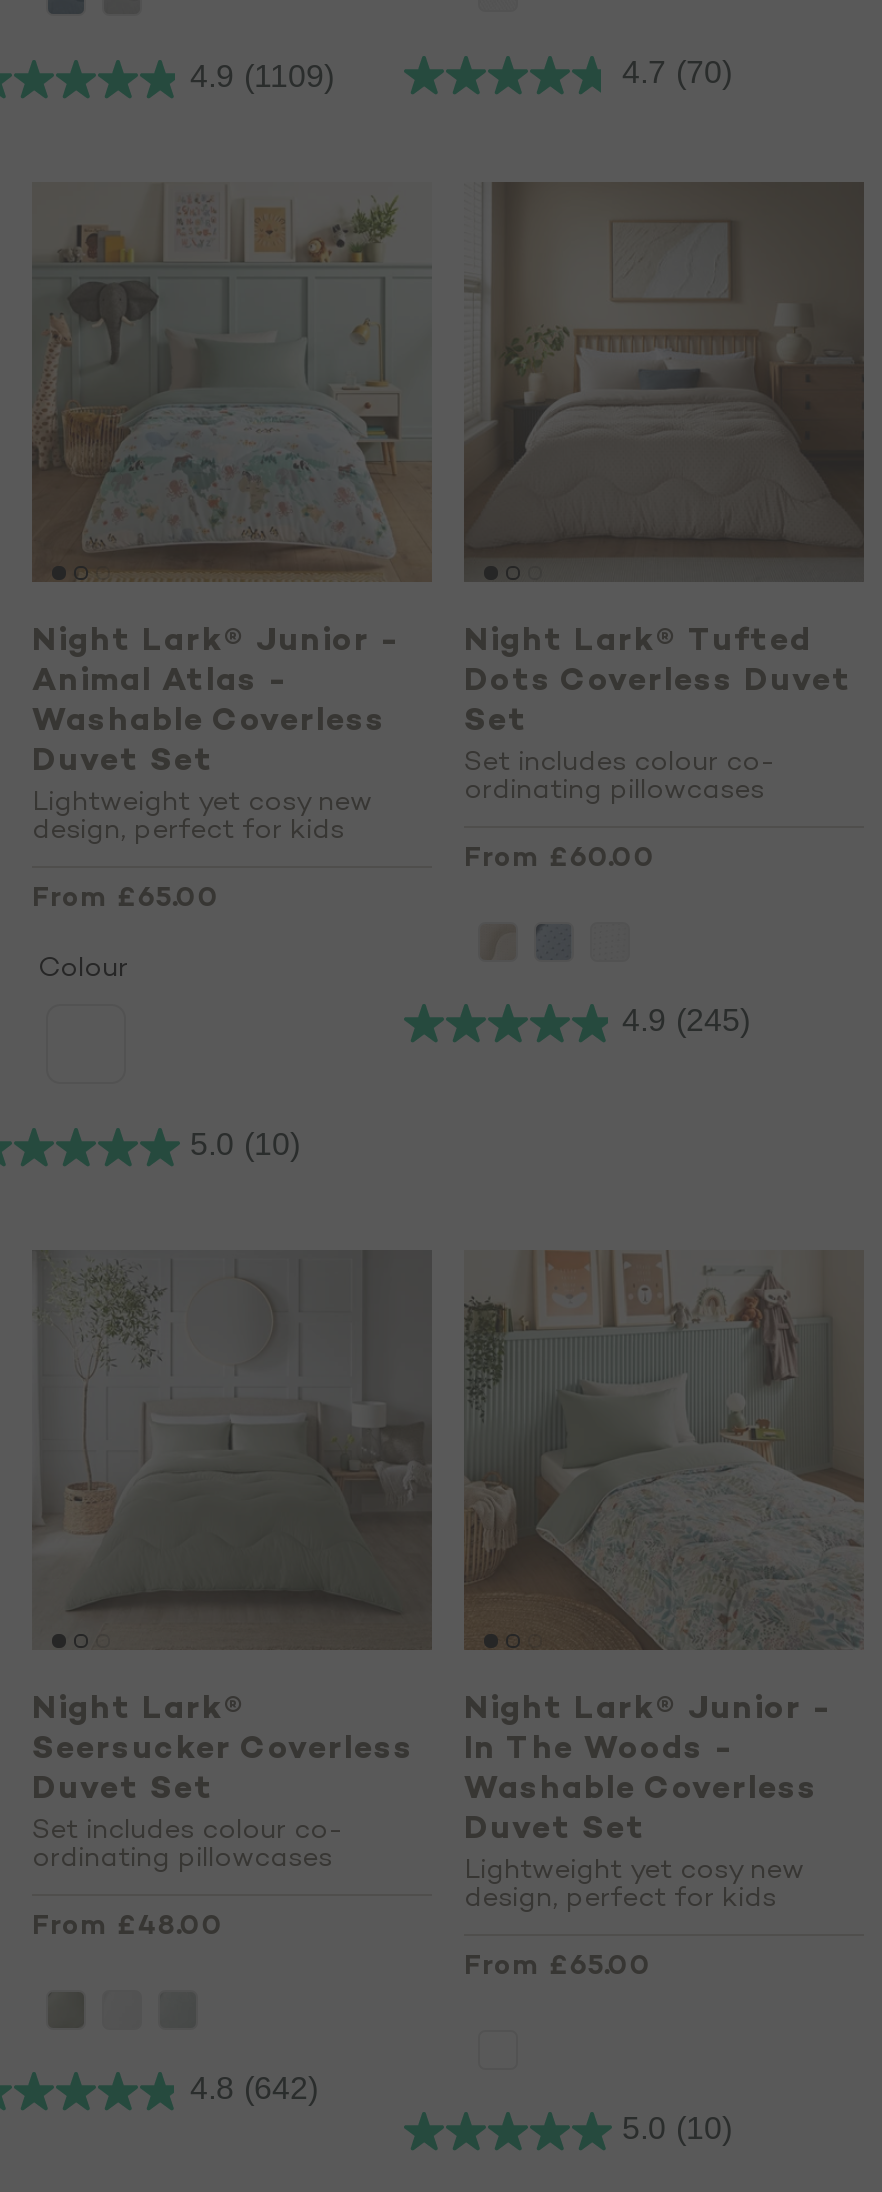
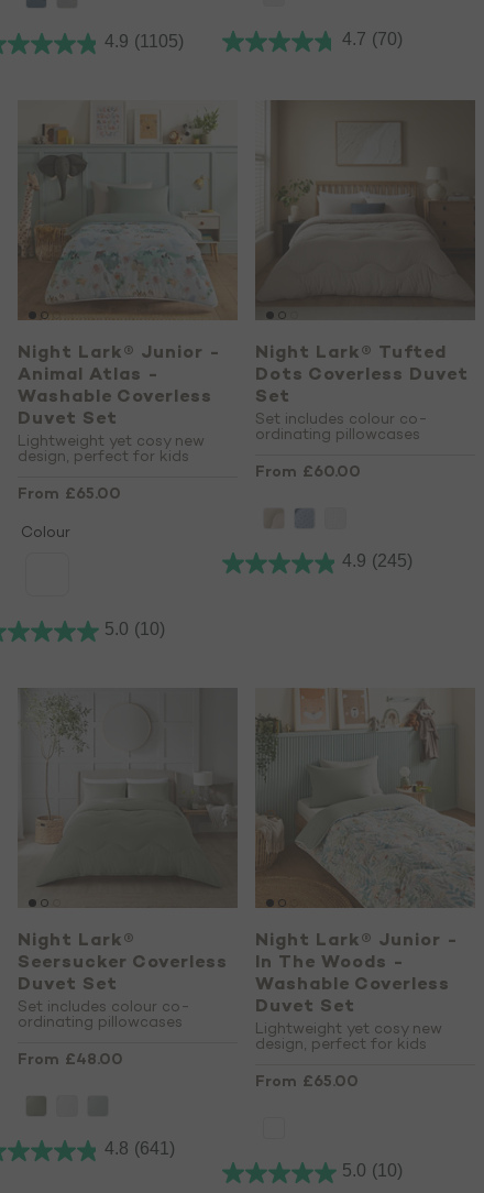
- 4.9 (1109)
+ 4.9 (1105)

- 4.8 (642)
+ 4.8 (641)
